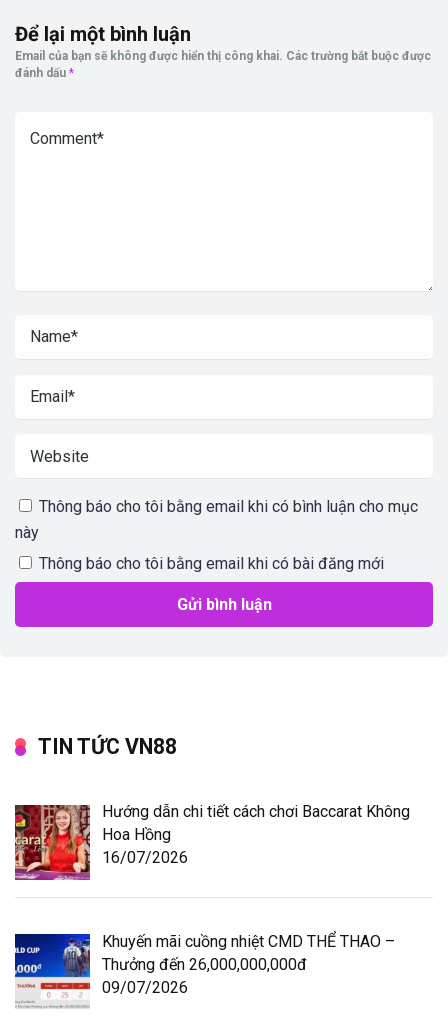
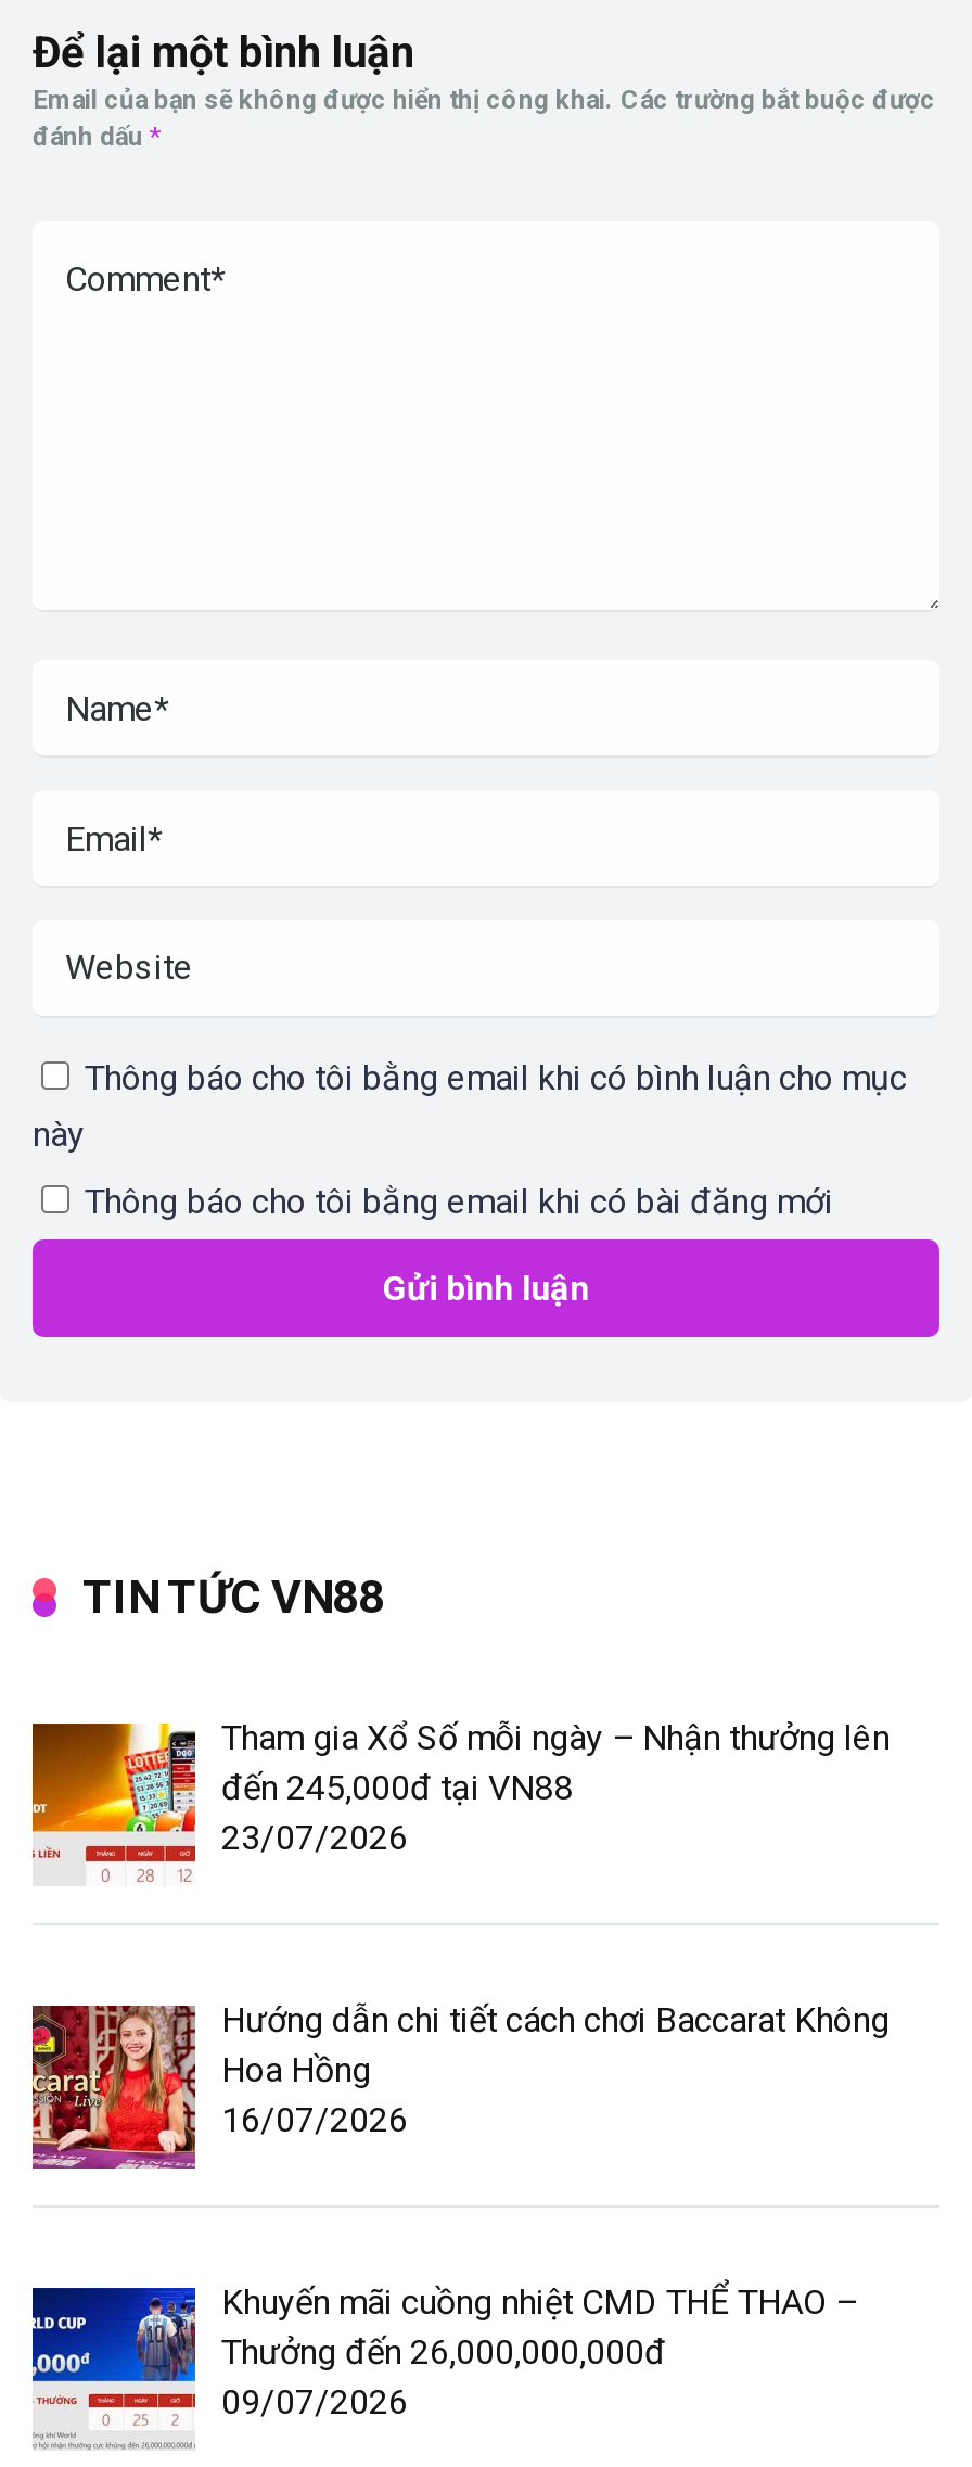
+ [image]
+ Tham gia Xổ Số mỗi ngày – Nhận thưởng lên
+ đến 245,000đ tại VN88
+ 23/07/2026
